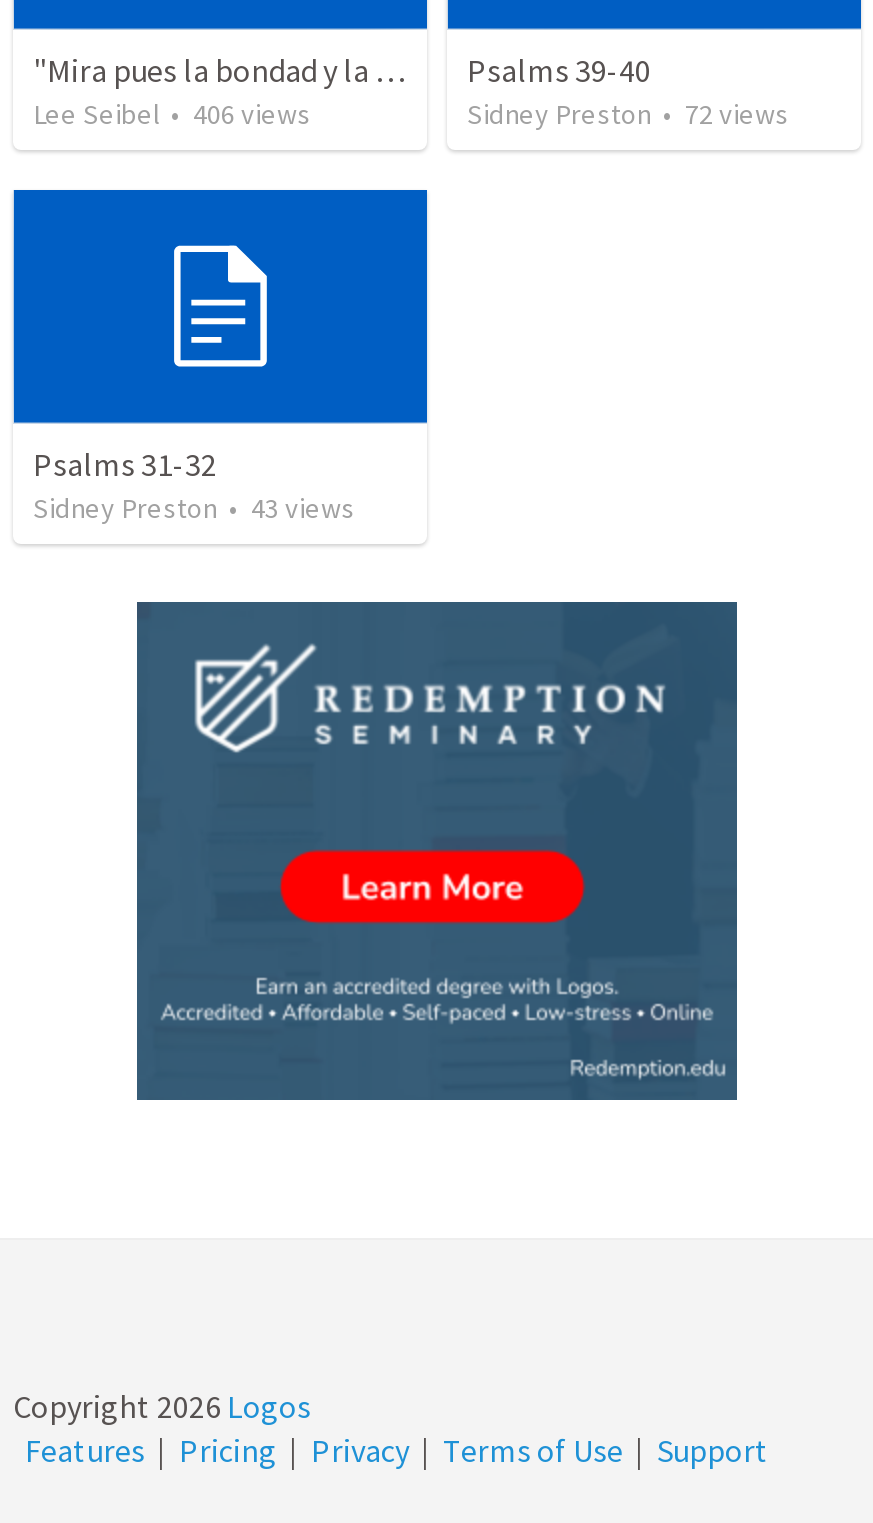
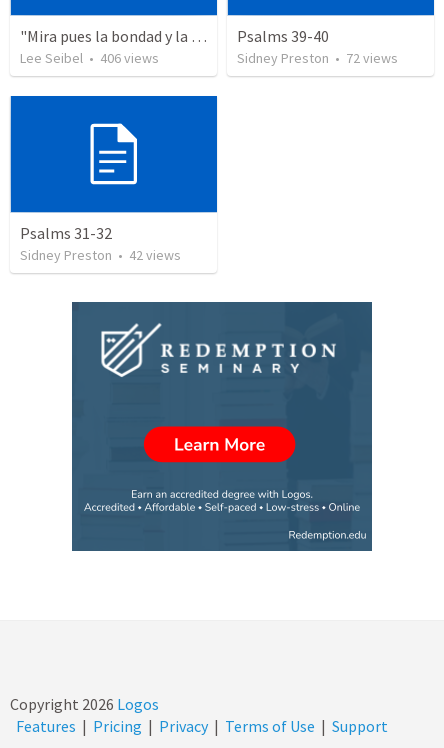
- Sidney Preston • 43 views
+ Sidney Preston • 42 views
